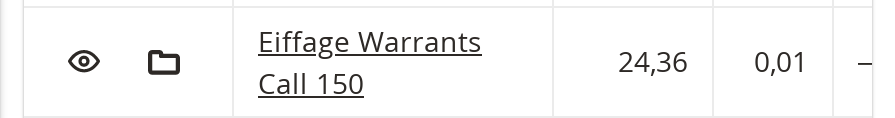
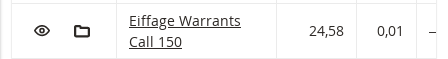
- 24,36
+ 24,58
